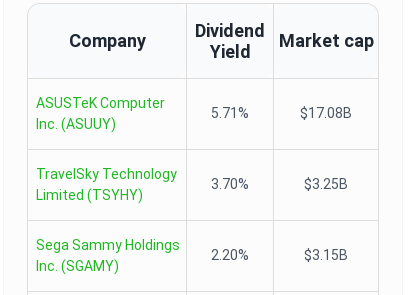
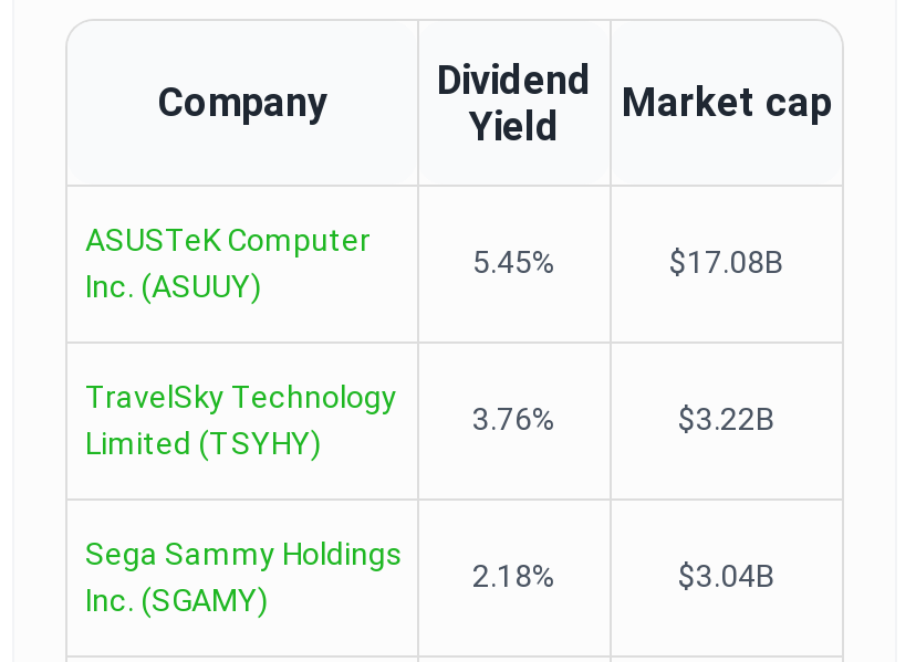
- 5.71%
+ 5.45%

- 3.70%
- $3.25B
+ 3.76%
+ $3.22B

- 2.20%
- $3.15B
+ 2.18%
+ $3.04B
